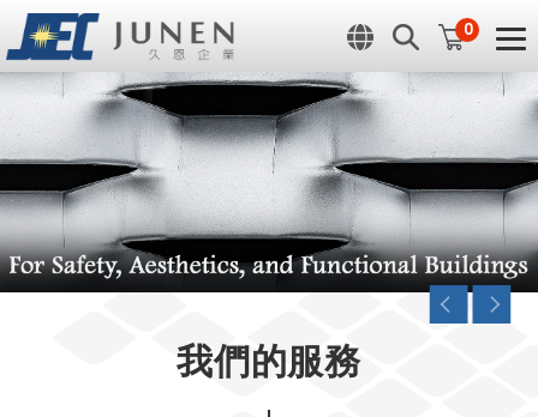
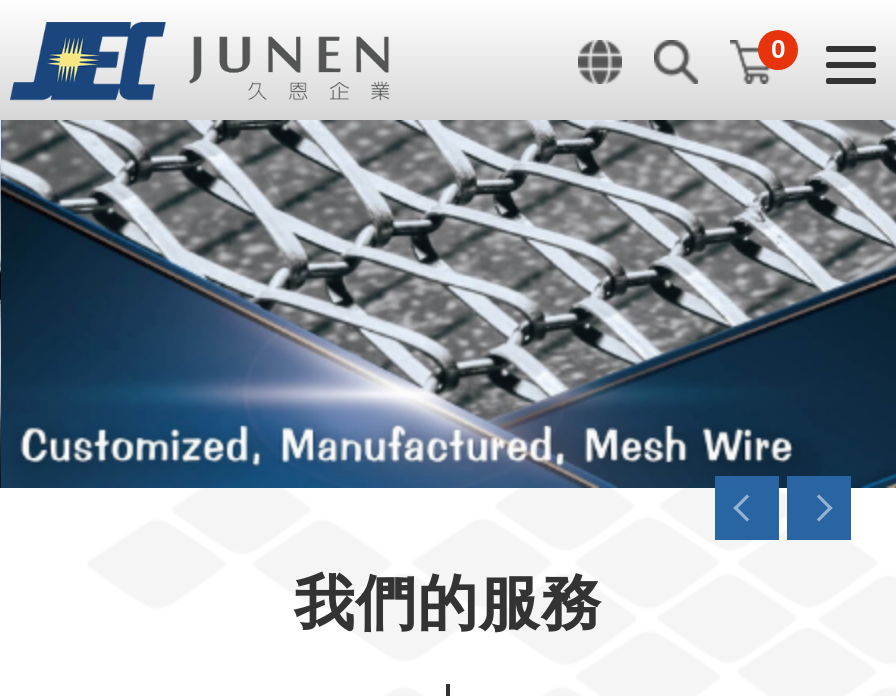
- [image]
+ [image]
